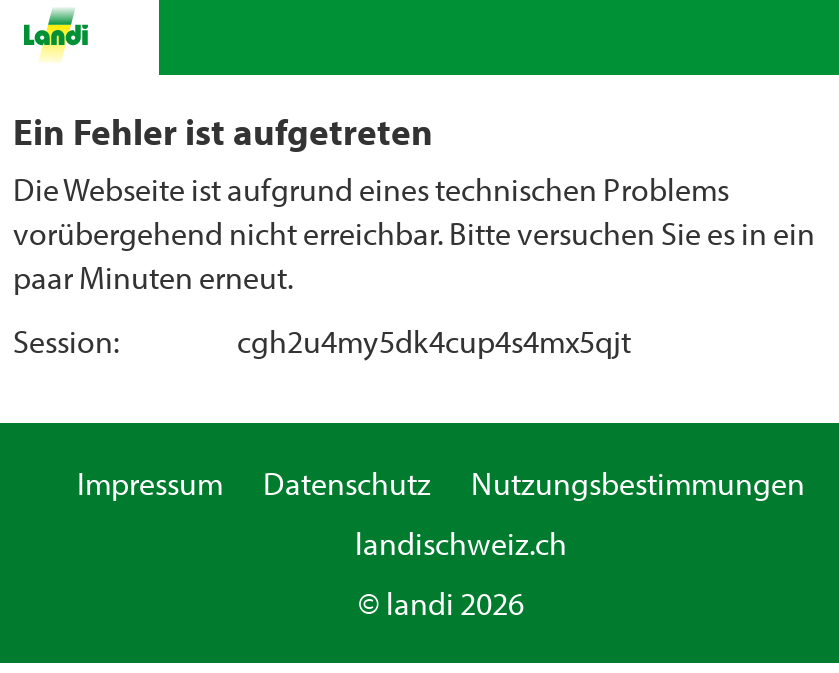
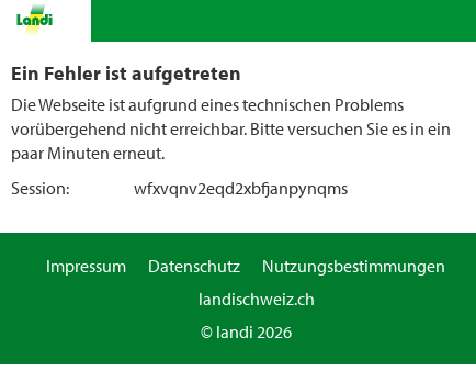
- cgh2u4my5dk4cup4s4mx5qjt
+ wfxvqnv2eqd2xbfjanpynqms
